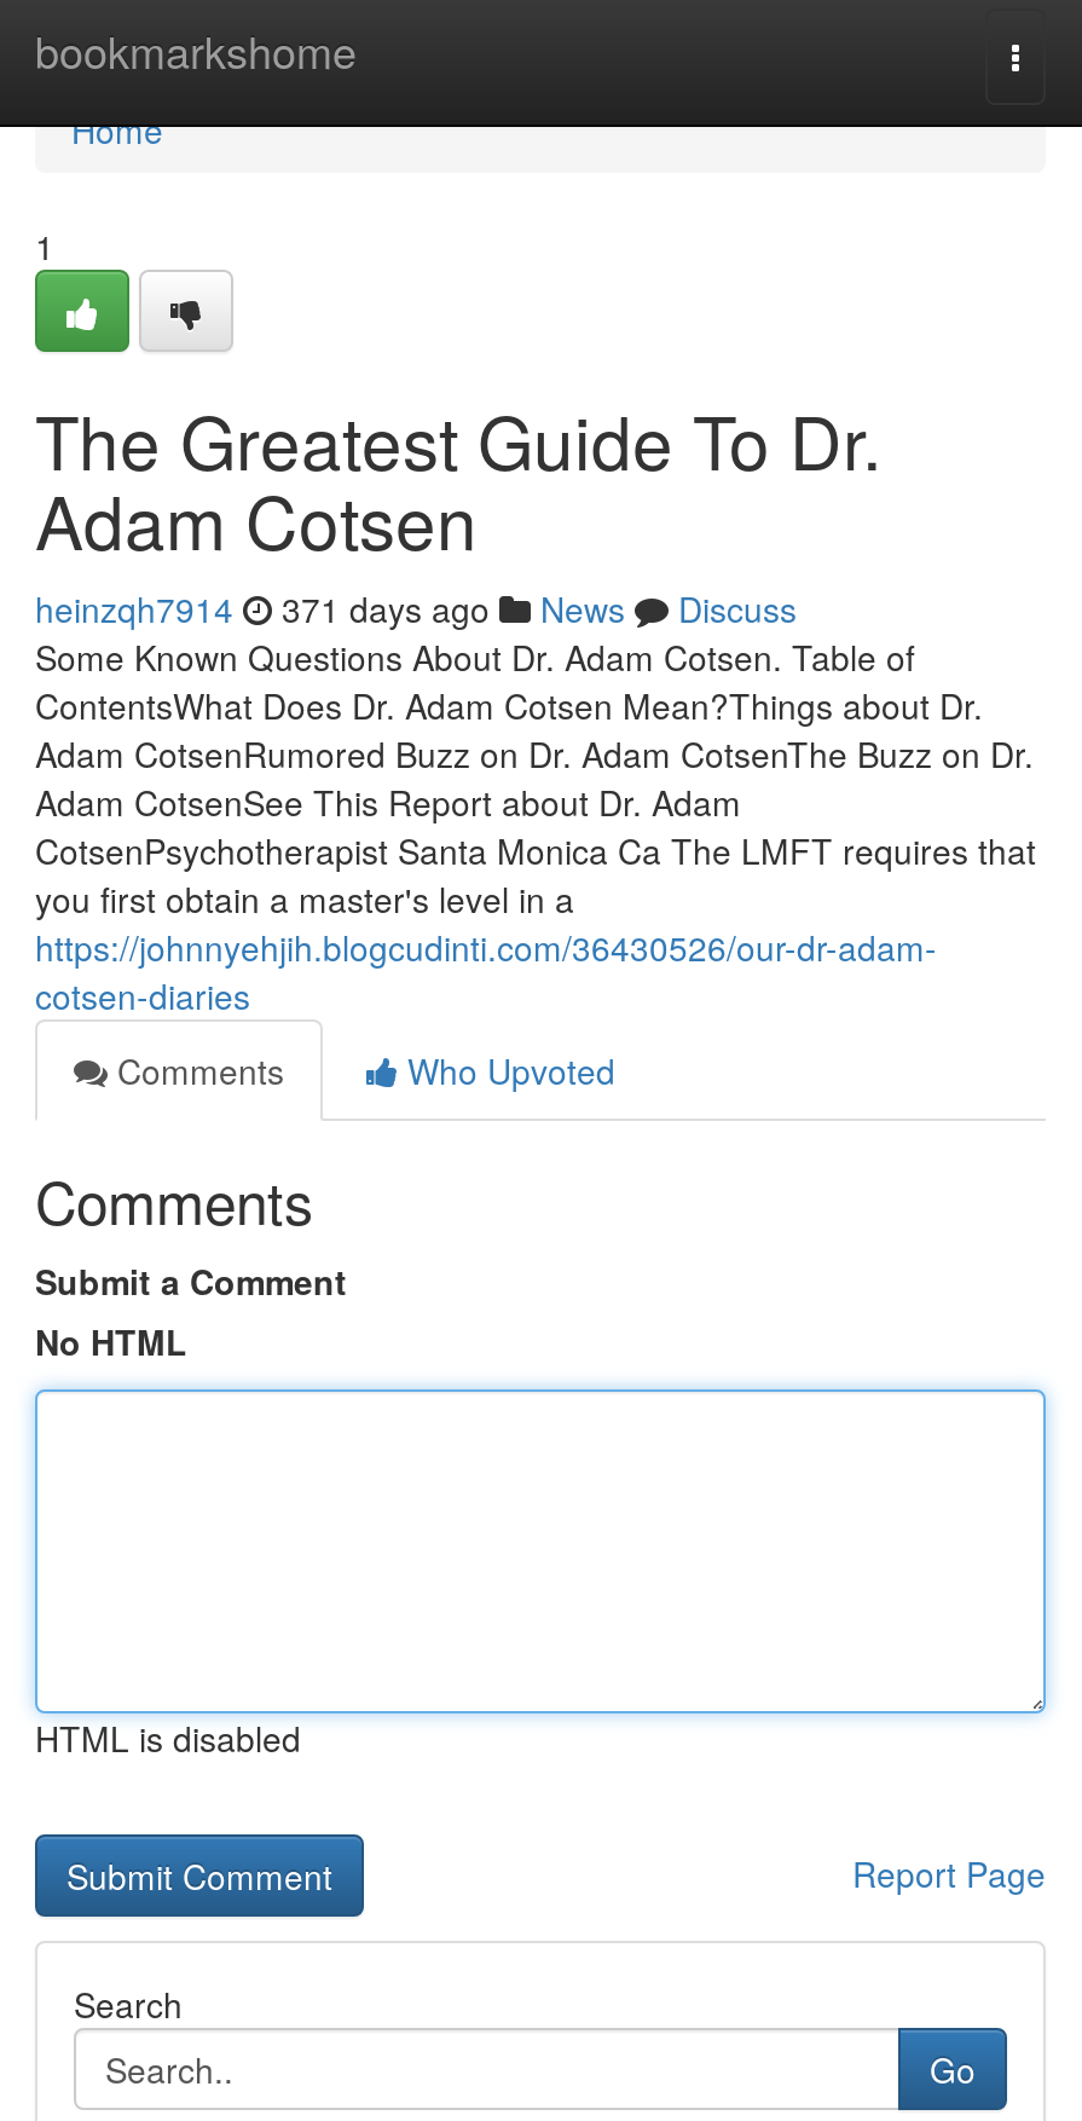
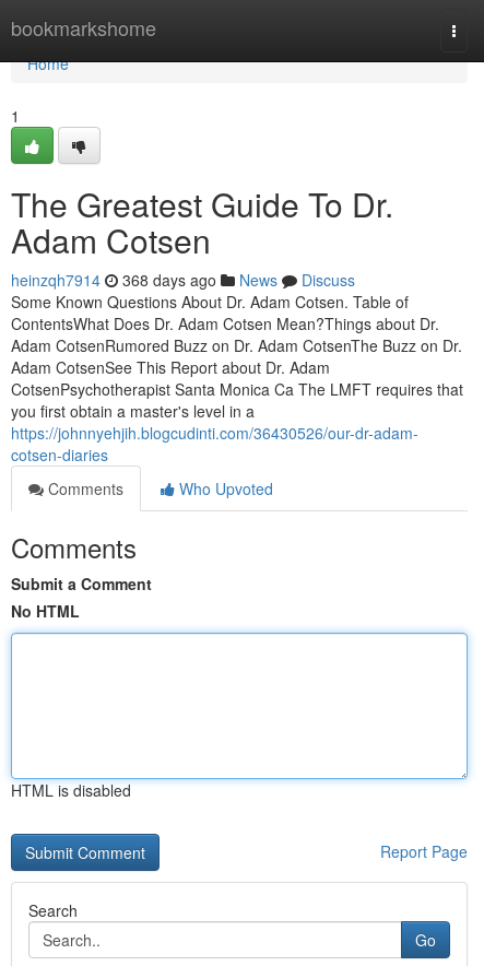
- heinzqh7914 371 days ago News Discuss
+ heinzqh7914 368 days ago News Discuss
